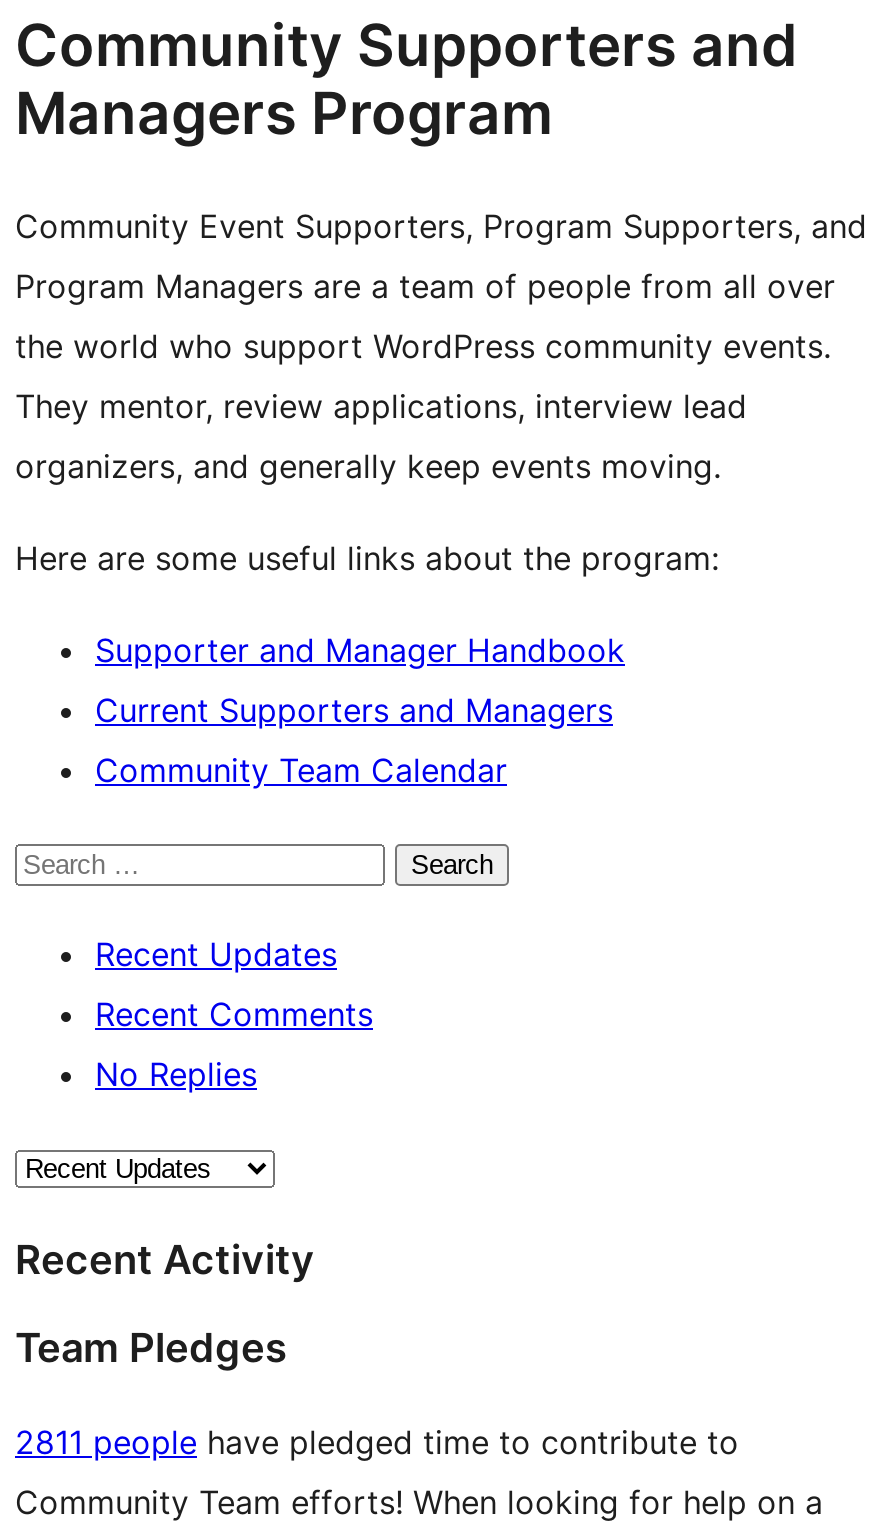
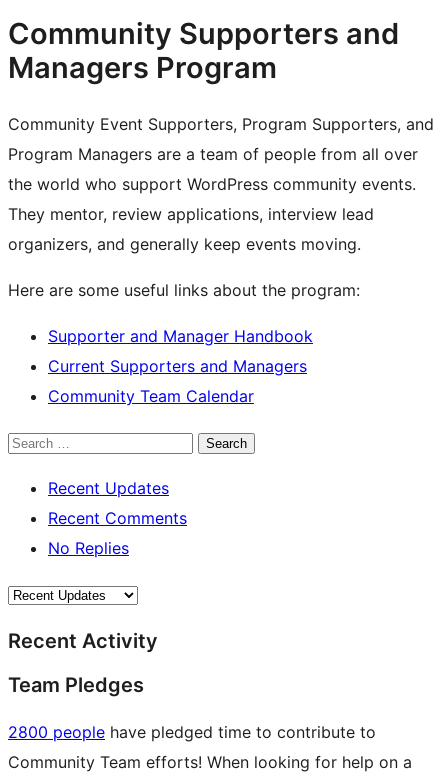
- 2811 people have pledged time to contribute to
+ 2800 people have pledged time to contribute to
